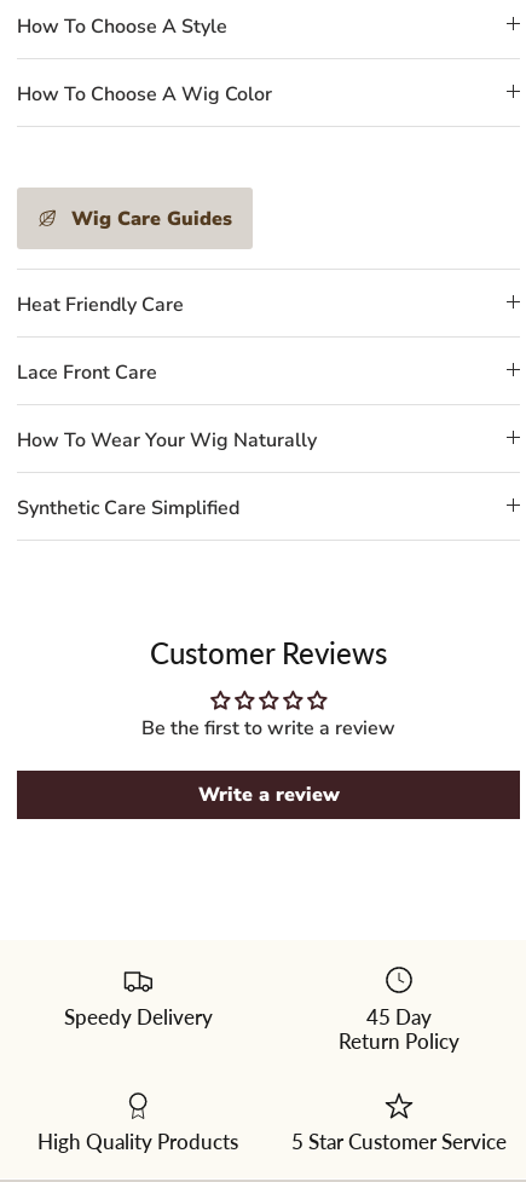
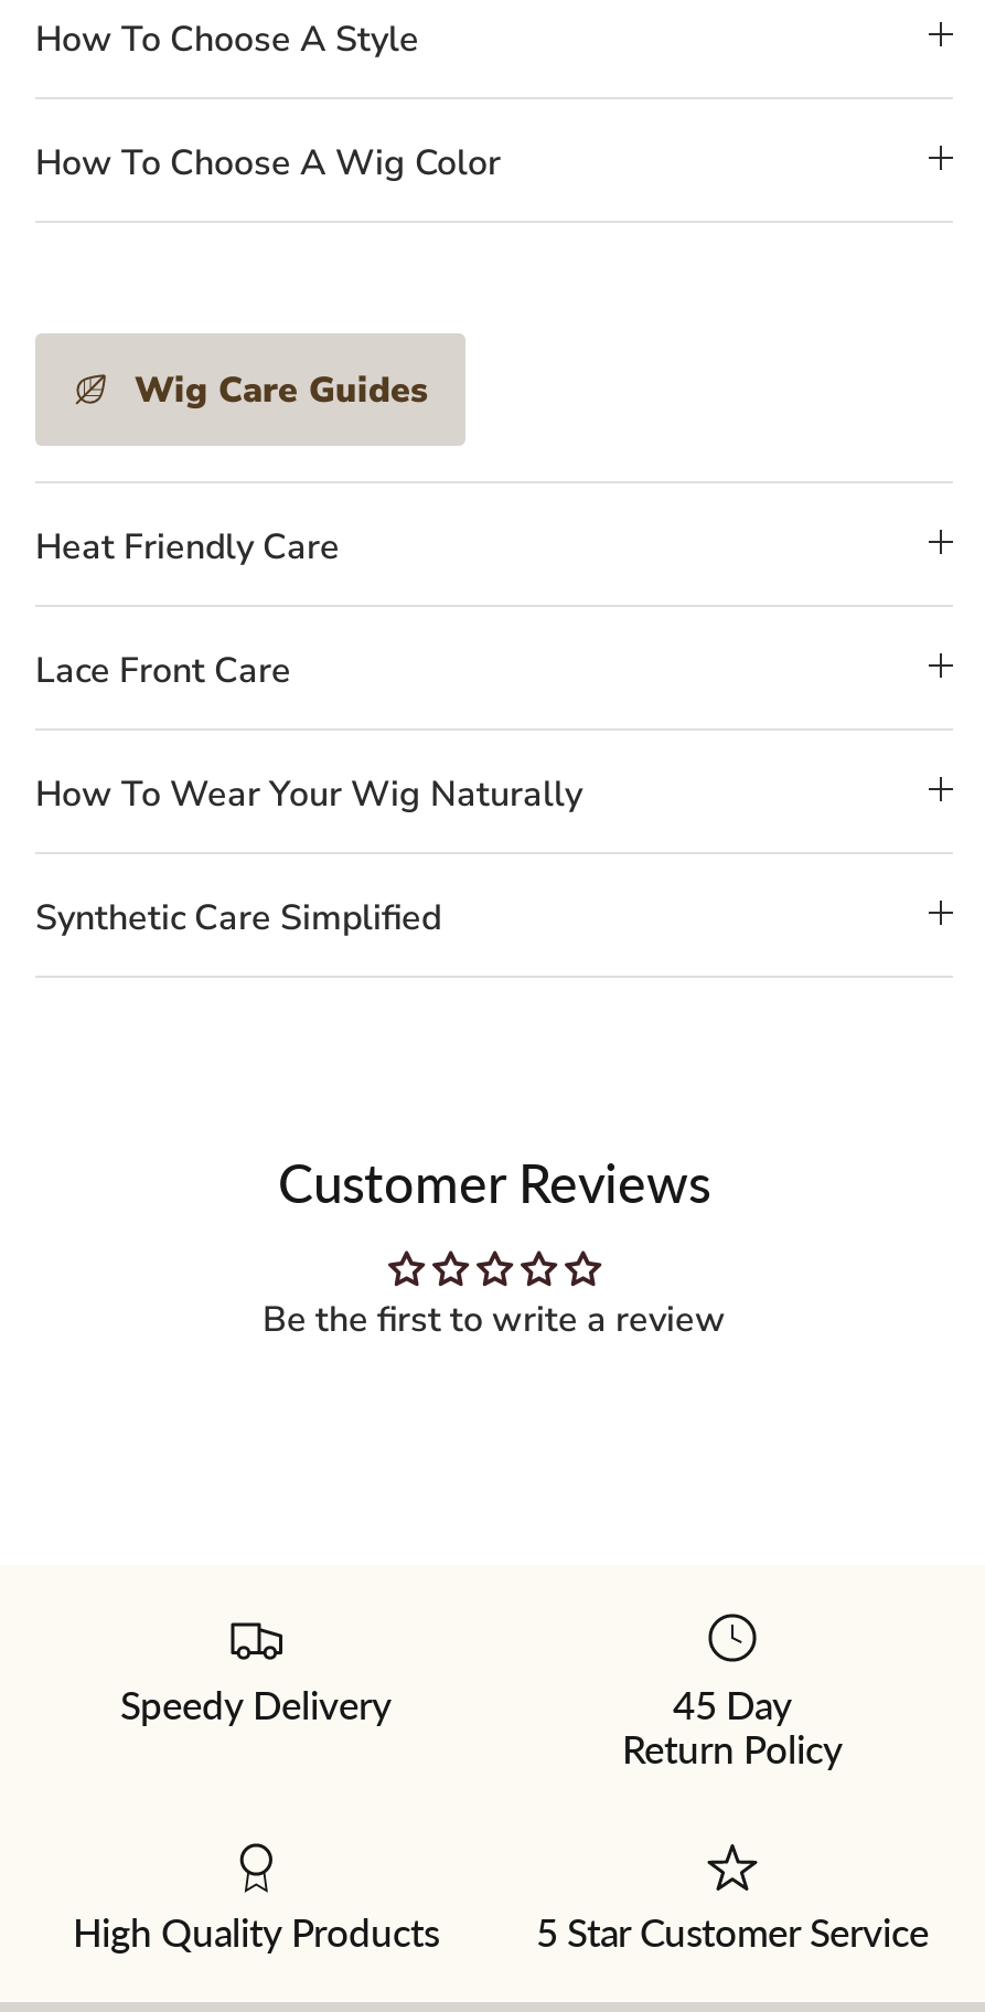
- Write a review
